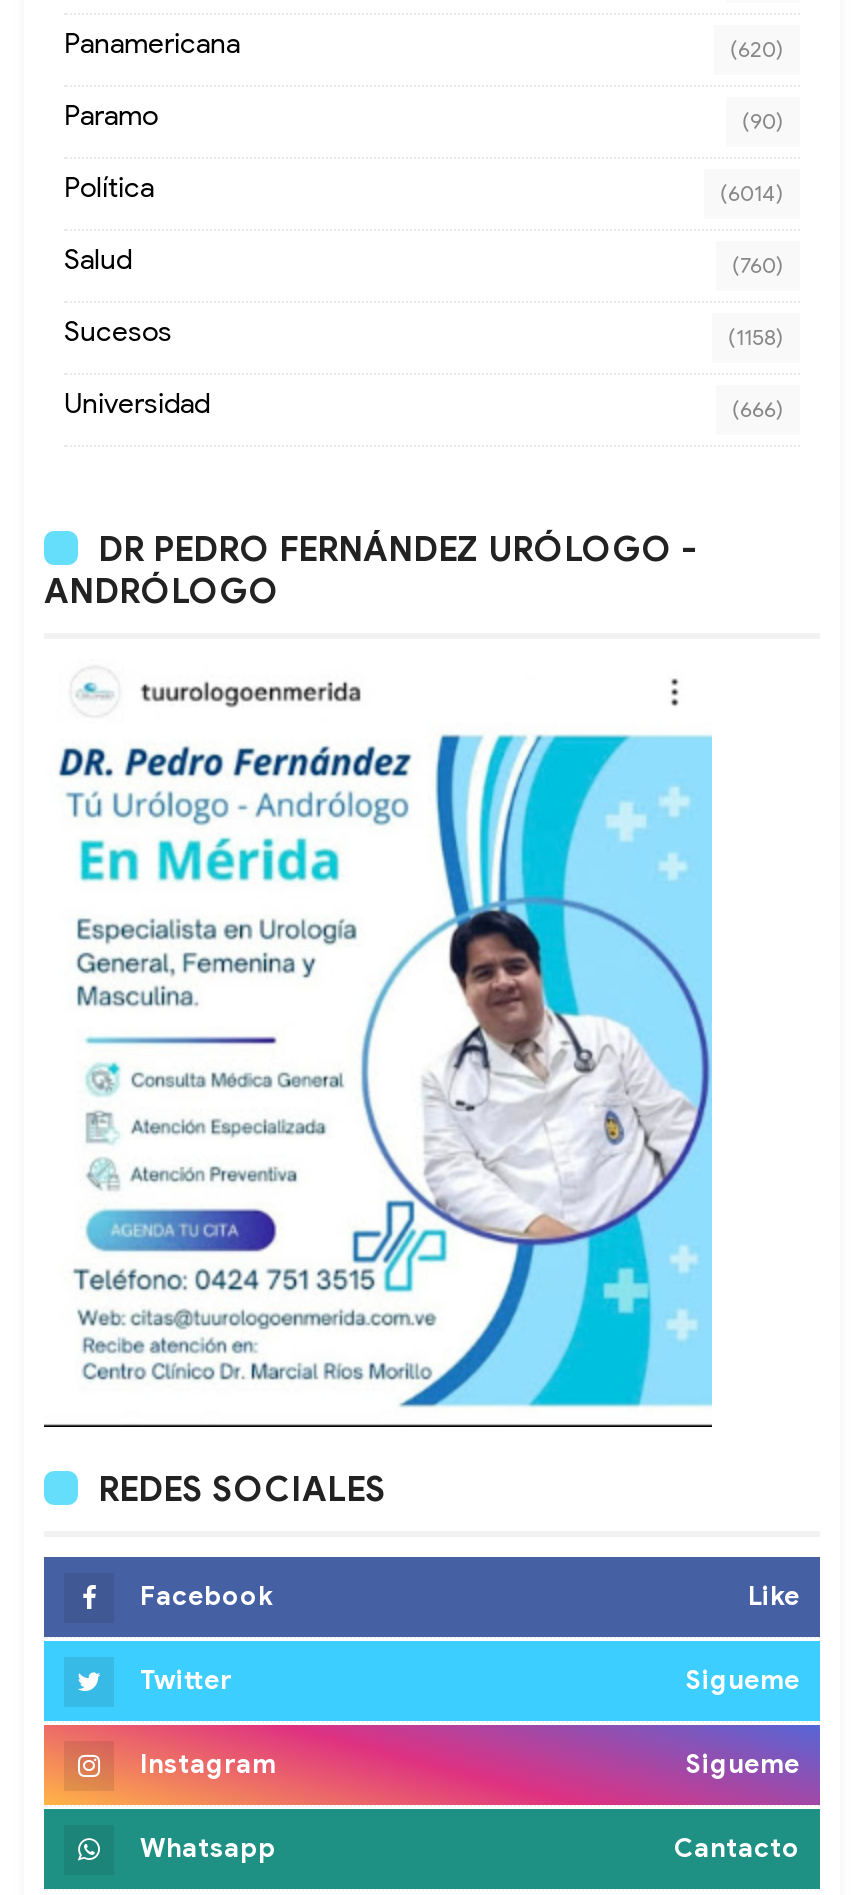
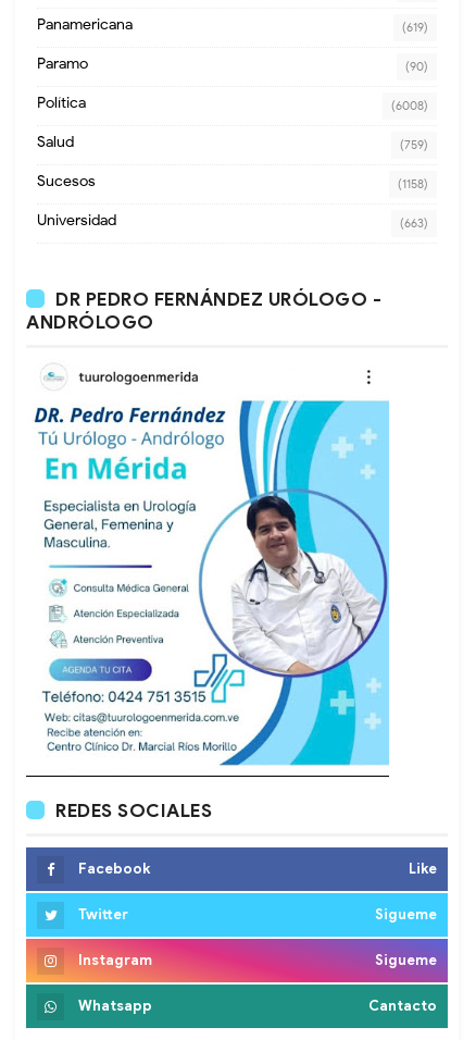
- (620)
+ (619)

- (6014)
+ (6008)

- (760)
+ (759)

- (666)
+ (663)
